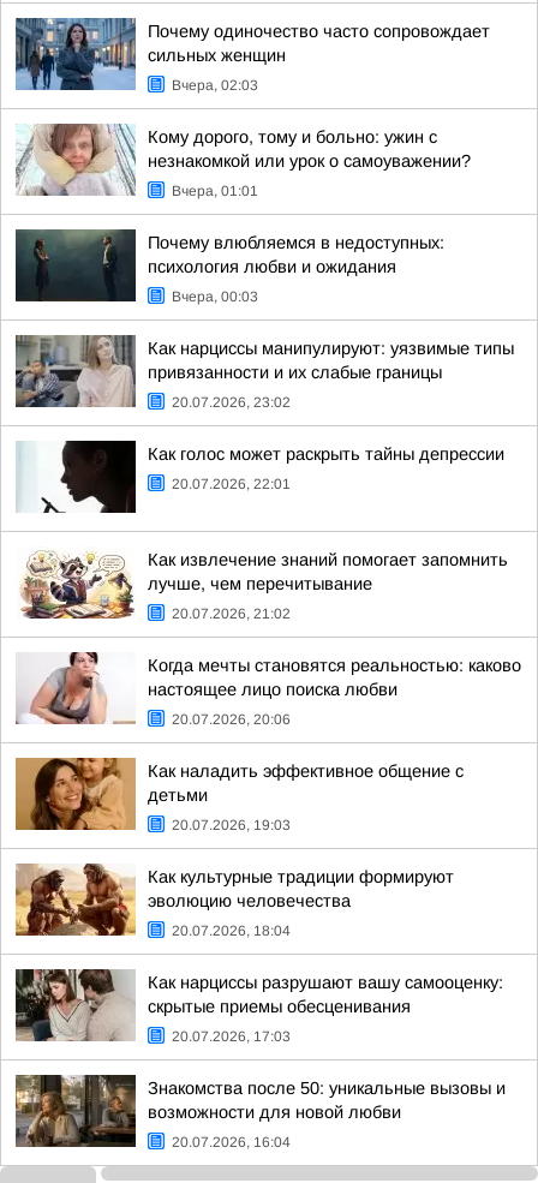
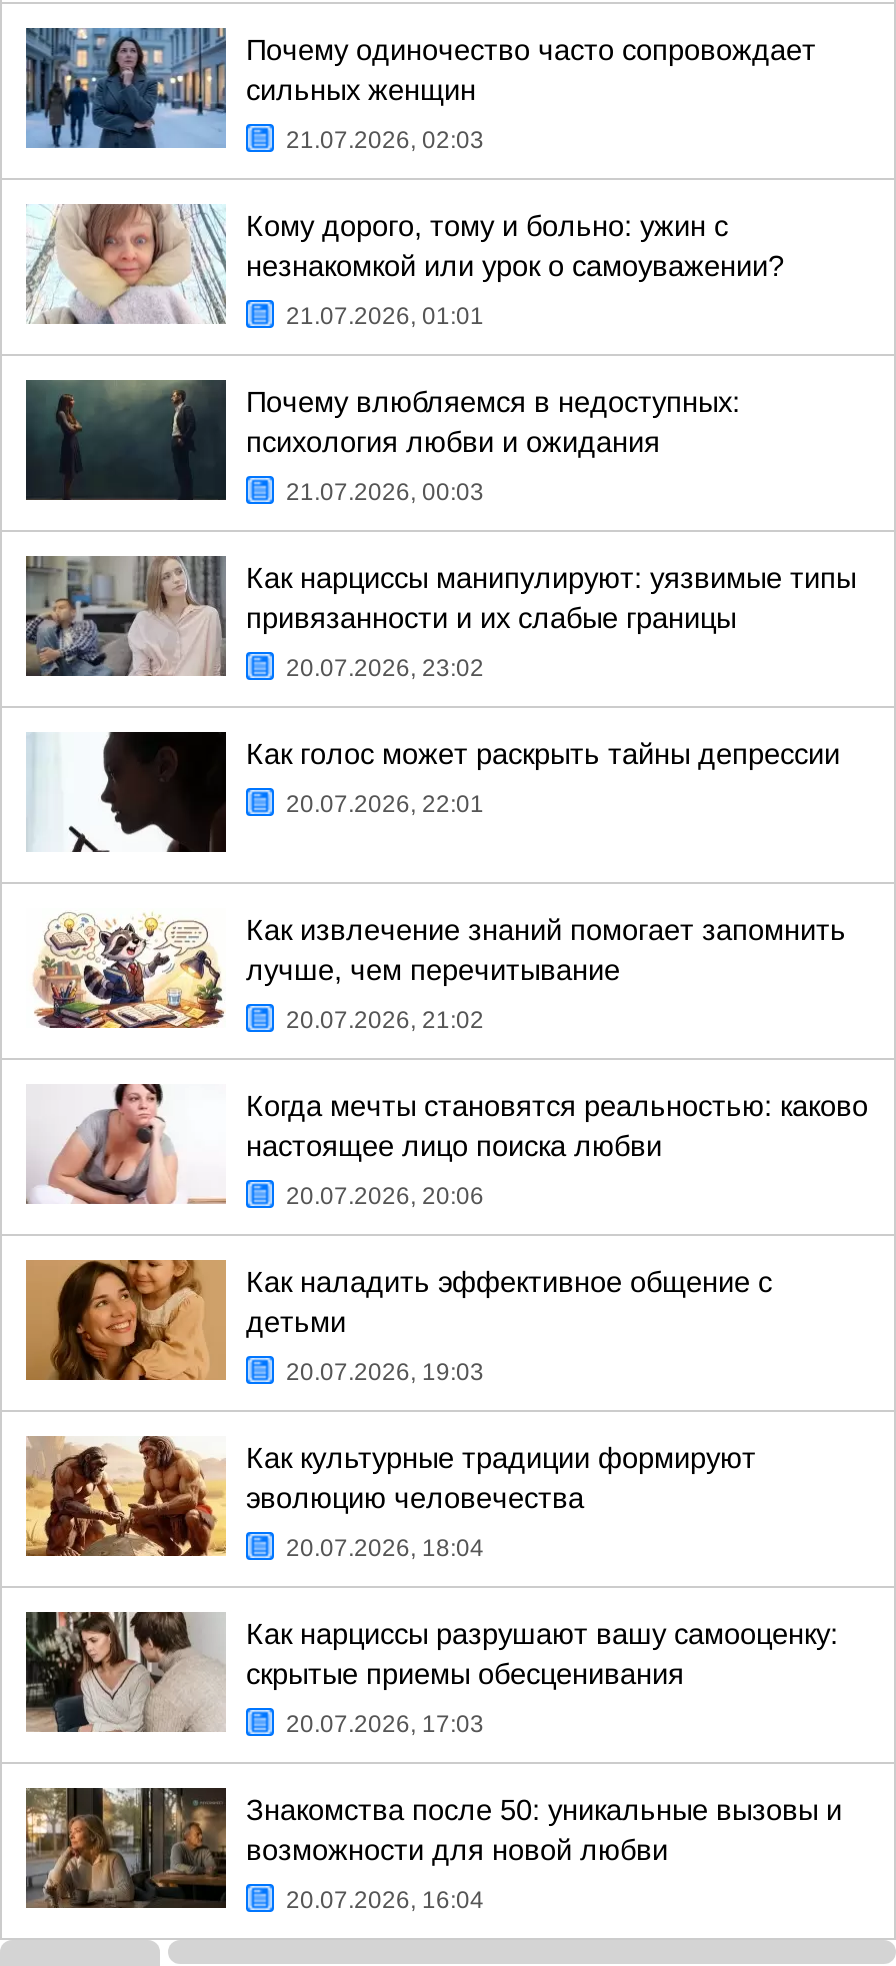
- Вчера, 02:03
+ 21.07.2026, 02:03

- Вчера, 01:01
+ 21.07.2026, 01:01

- Вчера, 00:03
+ 21.07.2026, 00:03
